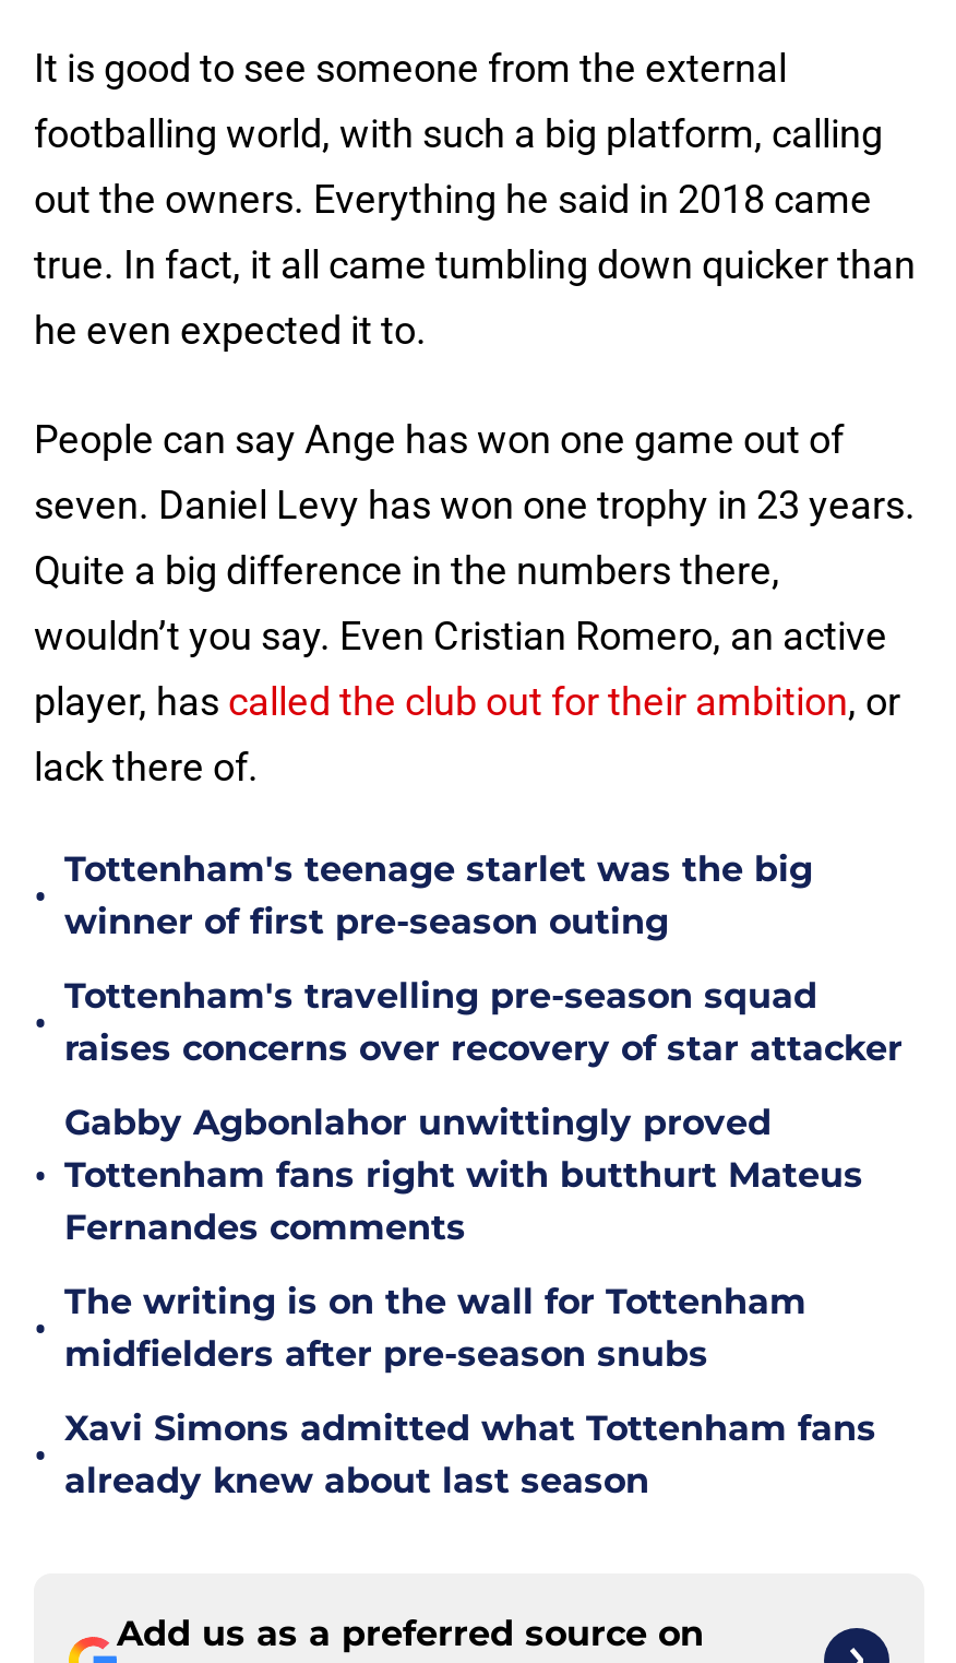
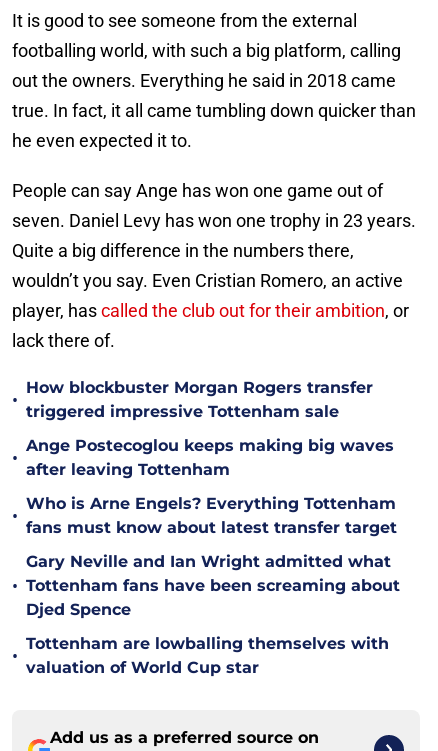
- Tottenham's teenage starlet was the big
- winner of first pre-season outing
+ How blockbuster Morgan Rogers transfer
+ triggered impressive Tottenham sale

- Tottenham's travelling pre-season squad
- raises concerns over recovery of star attacker
+ Ange Postecoglou keeps making big waves
+ after leaving Tottenham

- Gabby Agbonlahor unwittingly proved
- Tottenham fans right with butthurt Mateus
- Fernandes comments
+ Who is Arne Engels? Everything Tottenham
+ fans must know about latest transfer target

- The writing is on the wall for Tottenham
- midfielders after pre-season snubs
+ Gary Neville and Ian Wright admitted what
+ Tottenham fans have been screaming about
+ Djed Spence

- Xavi Simons admitted what Tottenham fans
- already knew about last season
+ Tottenham are lowballing themselves with
+ valuation of World Cup star
